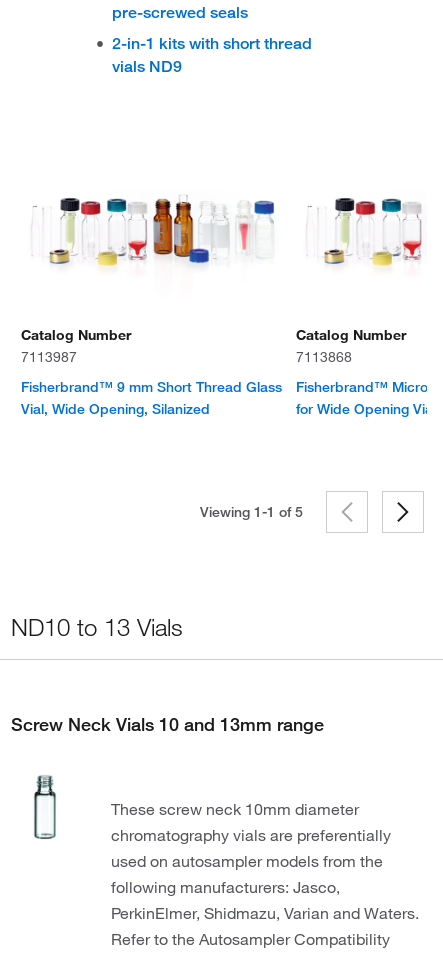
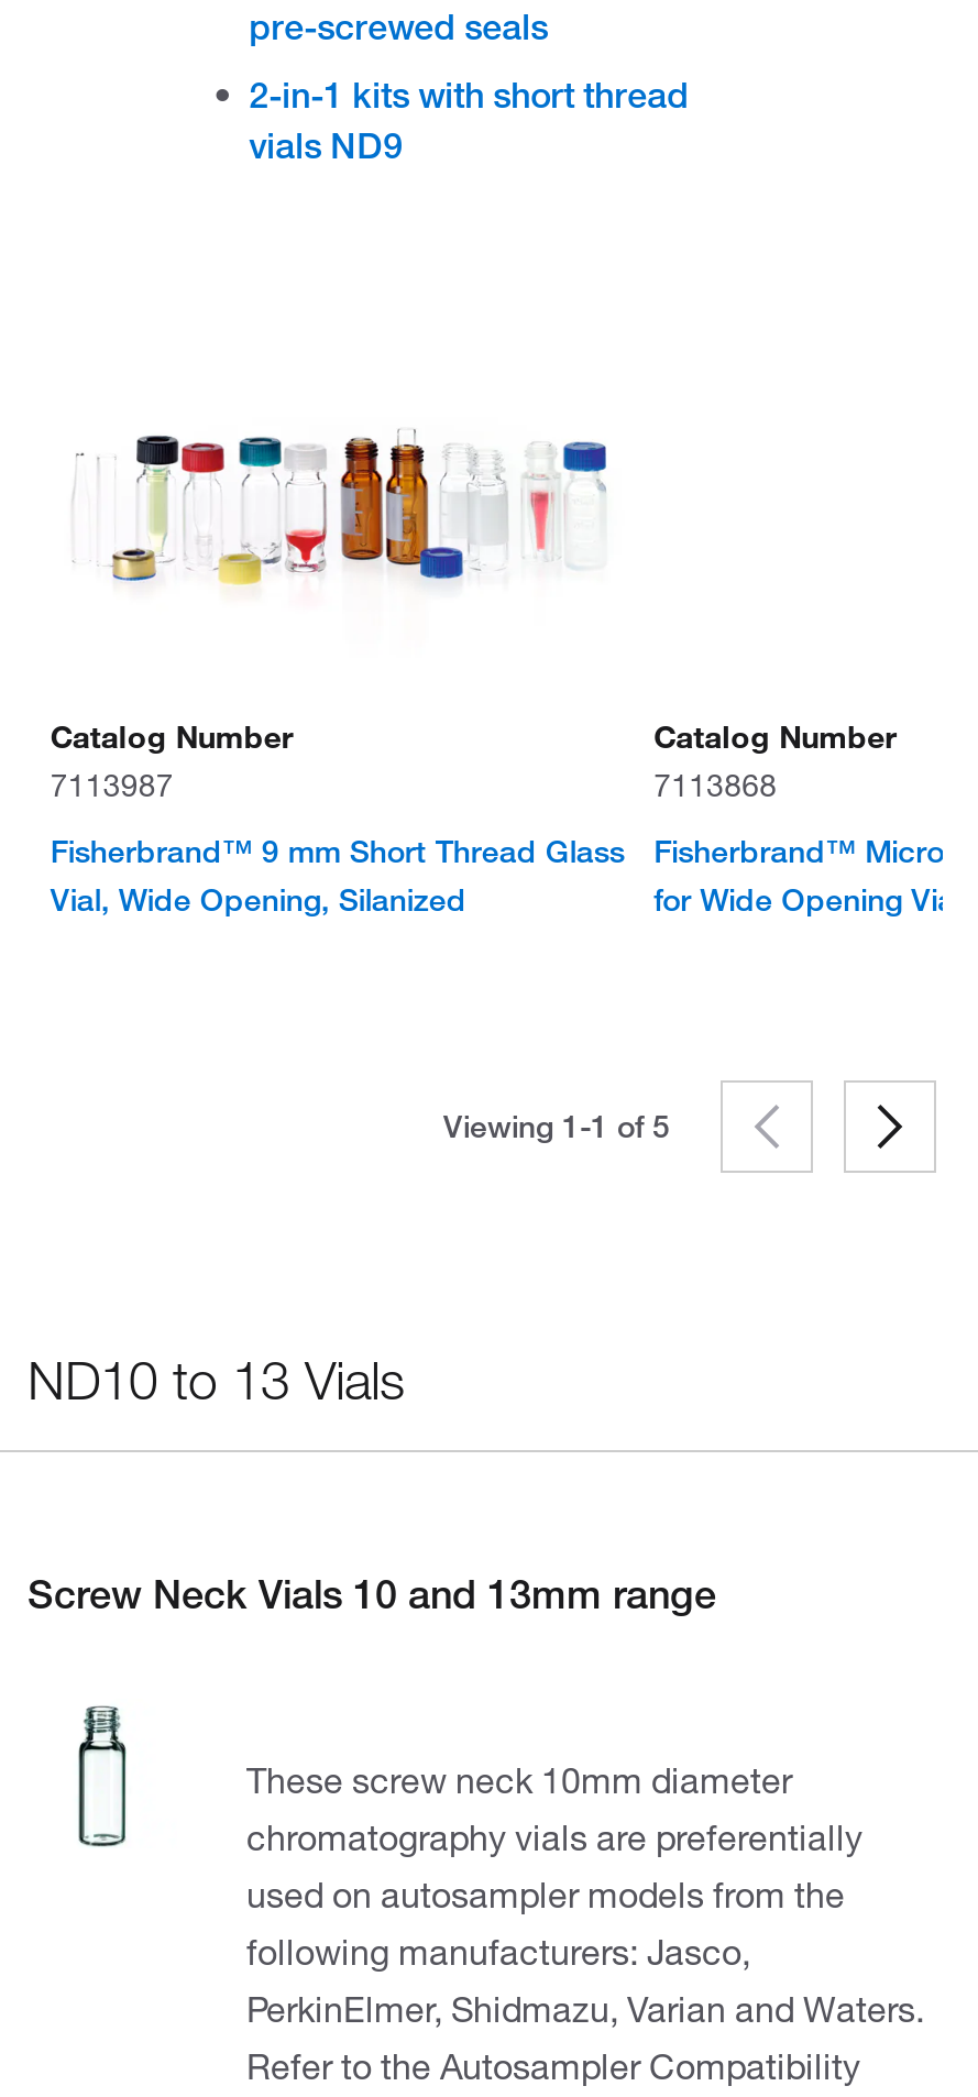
- [image]
